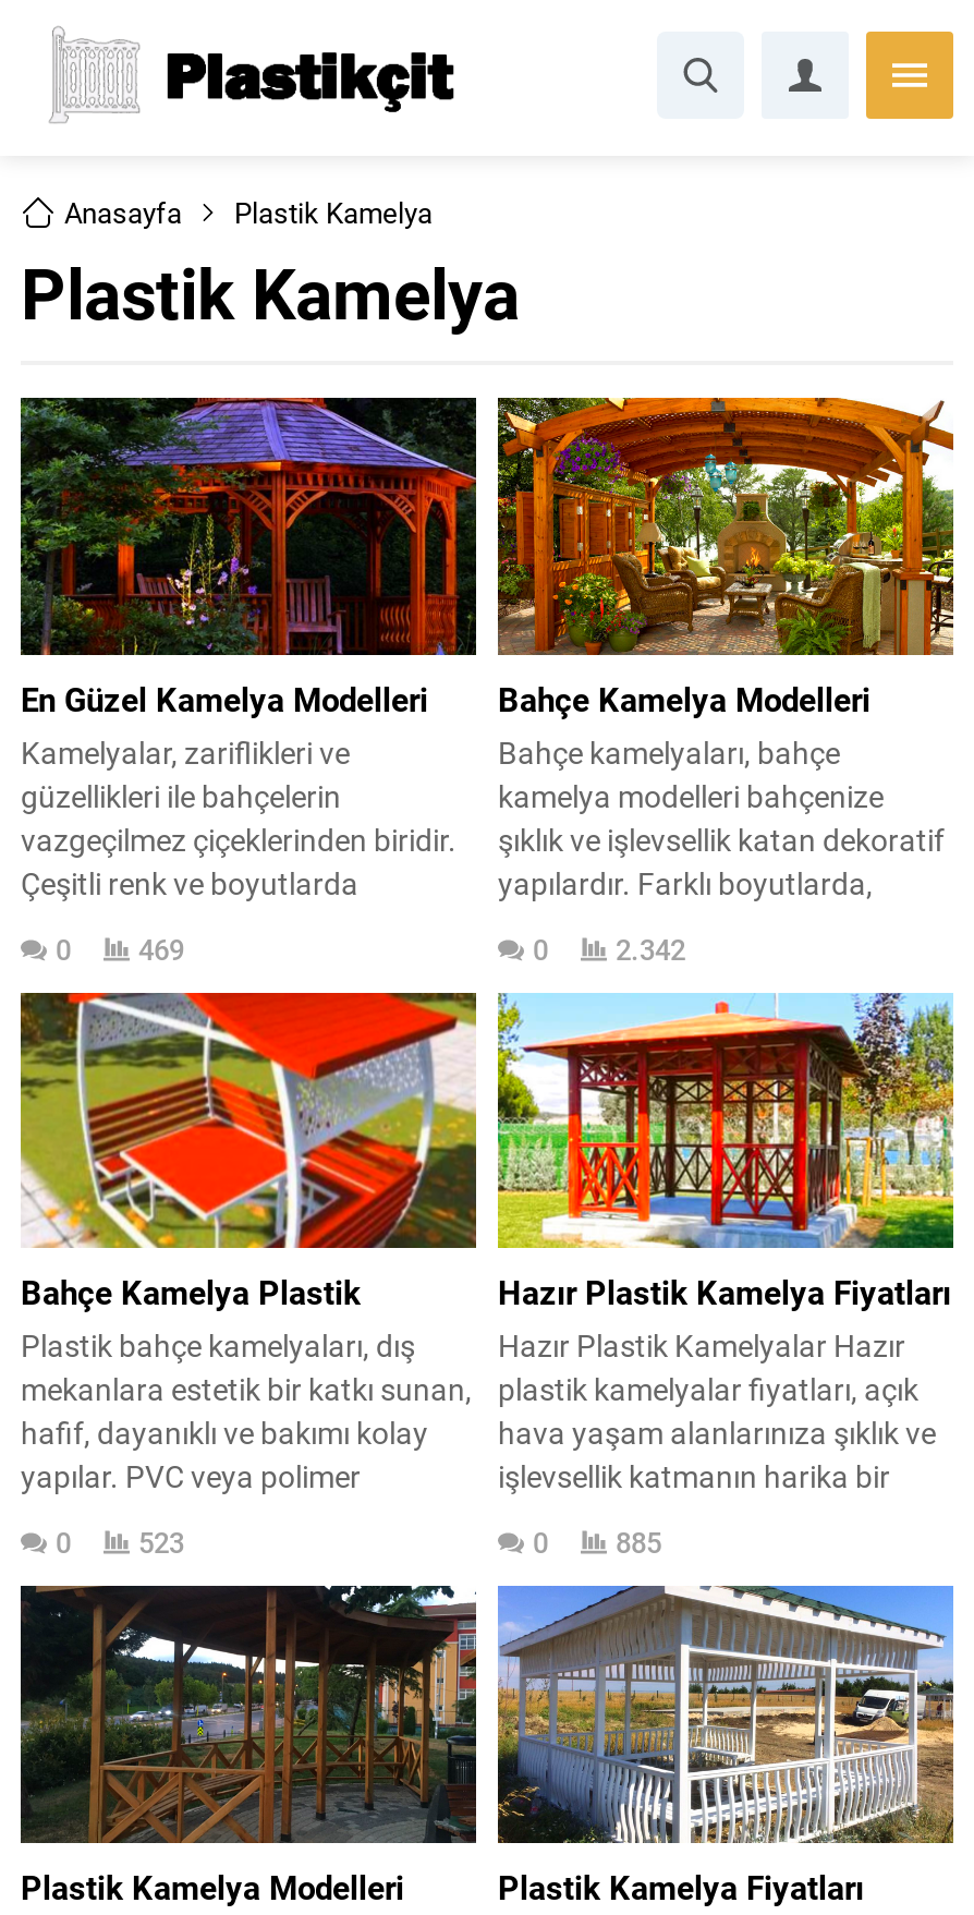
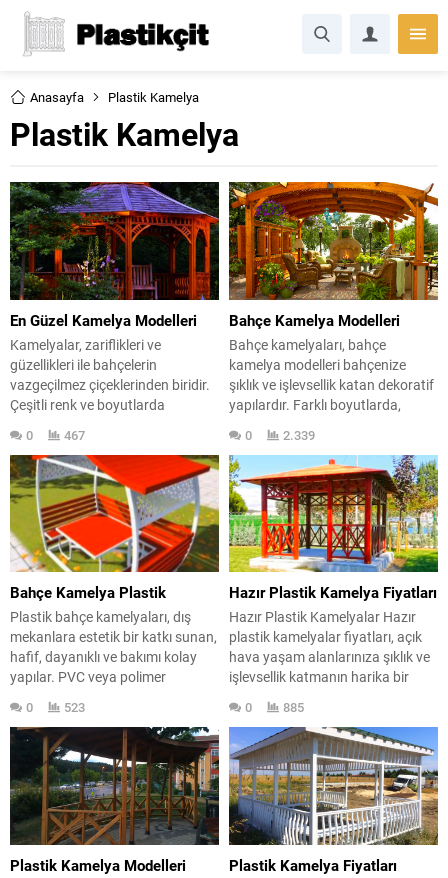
- 469
+ 467

- 2.342
+ 2.339
